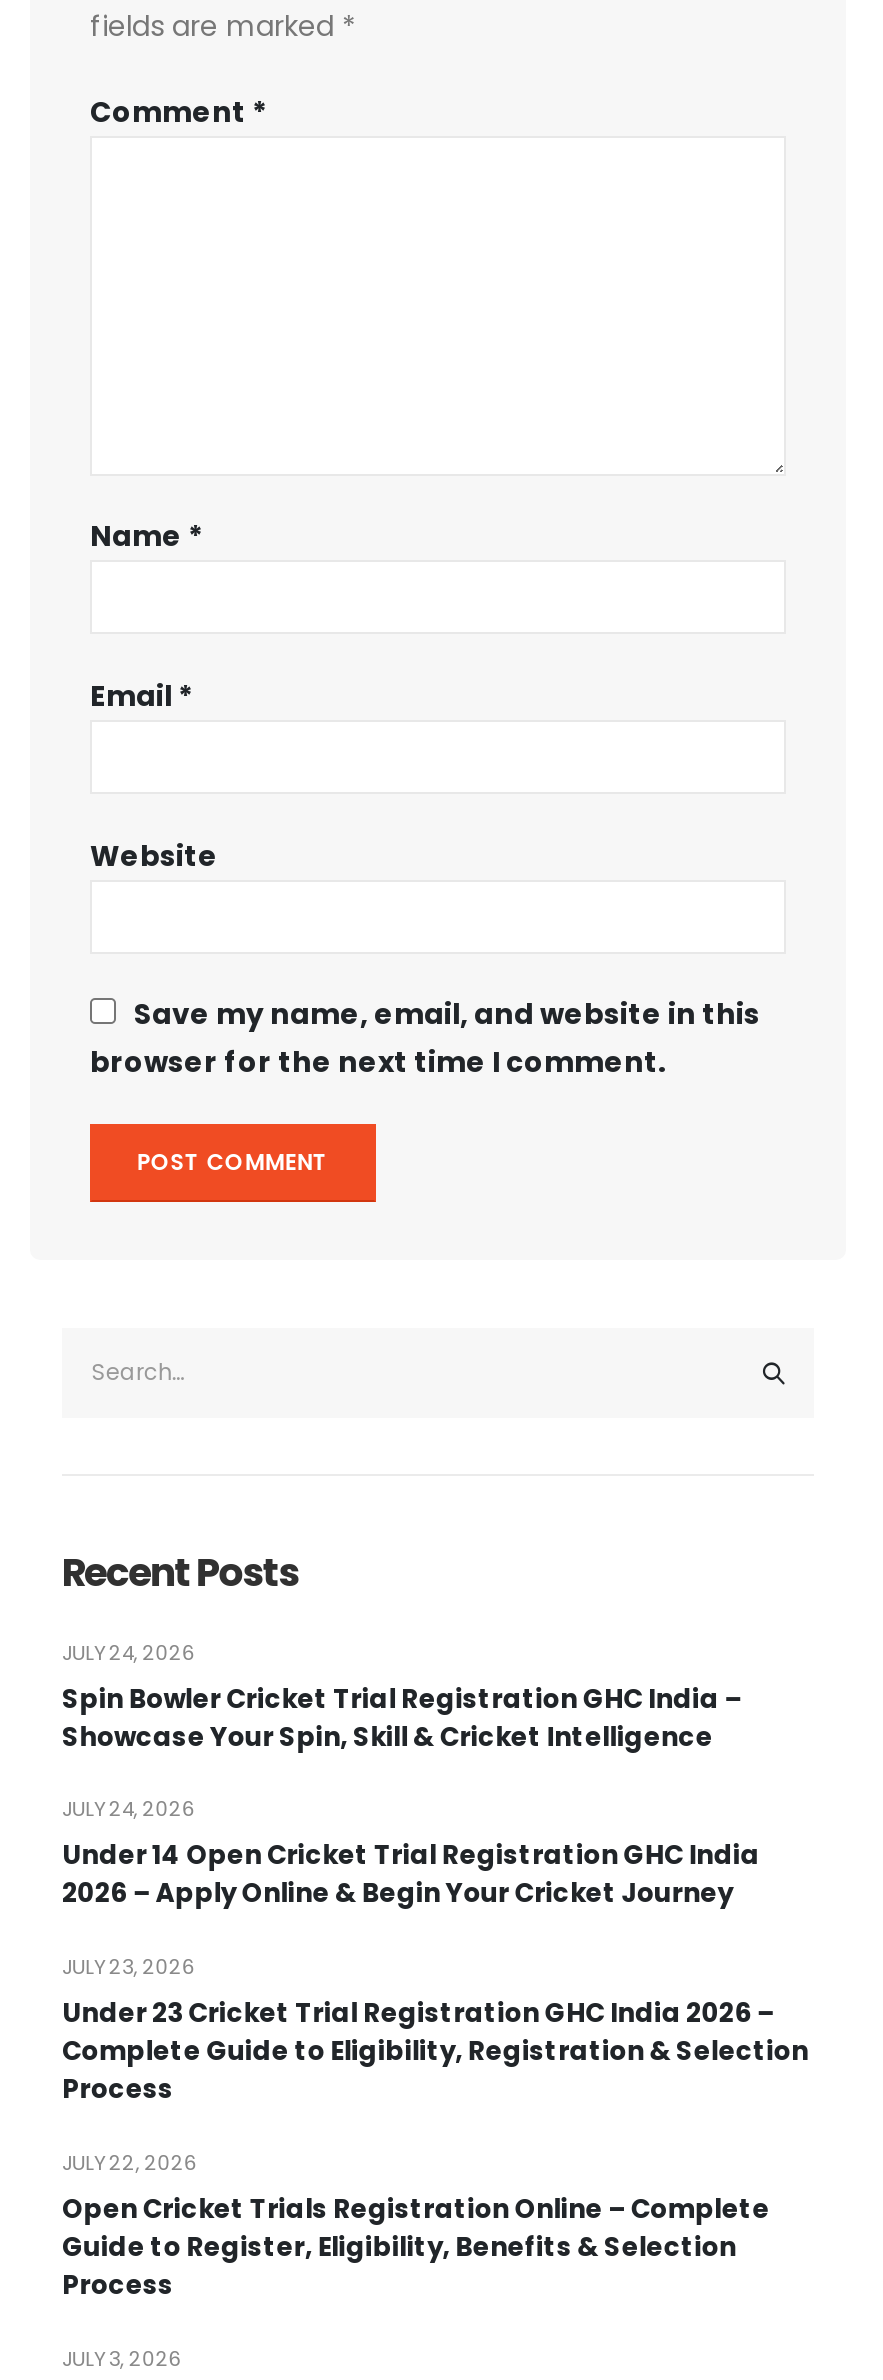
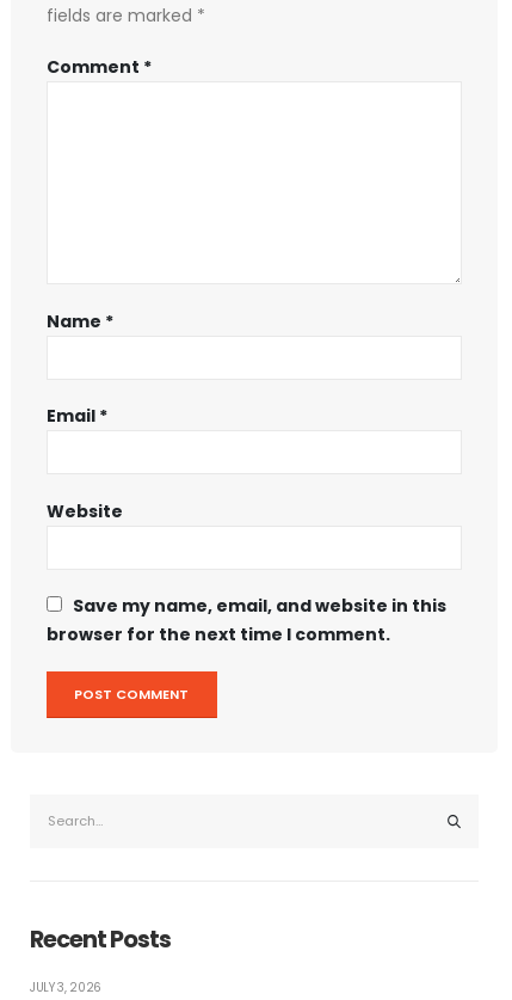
- JULY 24, 2026

- Spin Bowler Cricket Trial Registration GHC India –
- Showcase Your Spin, Skill & Cricket Intelligence

- JULY 24, 2026

- Under 14 Open Cricket Trial Registration GHC India
- 2026 – Apply Online & Begin Your Cricket Journey

- JULY 23, 2026

- Under 23 Cricket Trial Registration GHC India 2026 –
- Complete Guide to Eligibility, Registration & Selection
- Process

- JULY 22, 2026

- Open Cricket Trials Registration Online – Complete
- Guide to Register, Eligibility, Benefits & Selection
- Process
